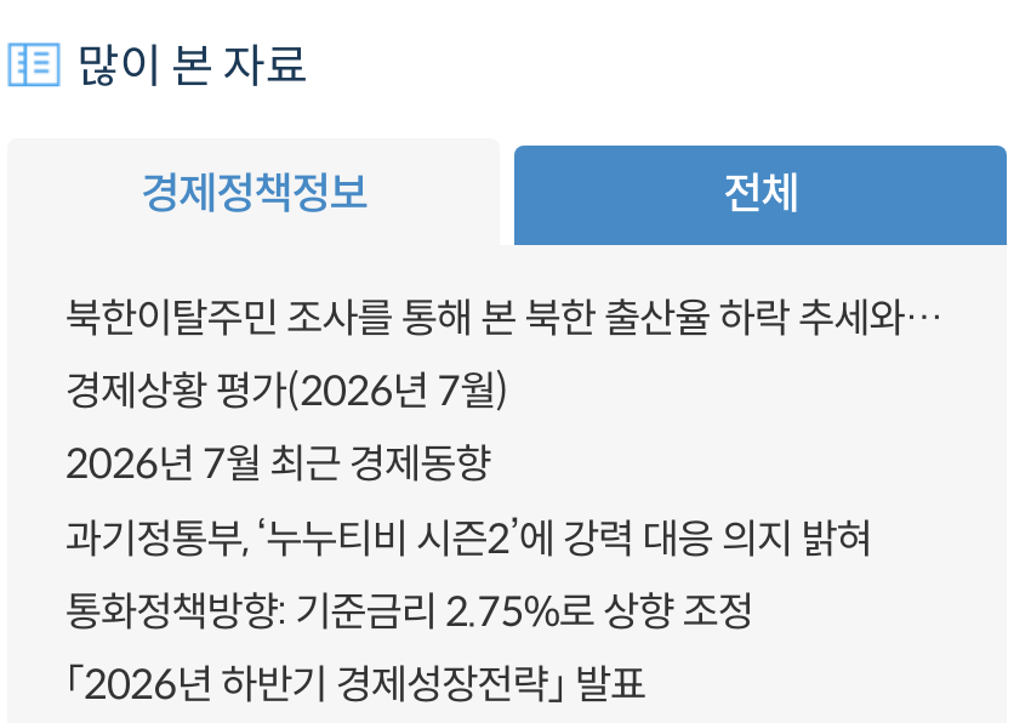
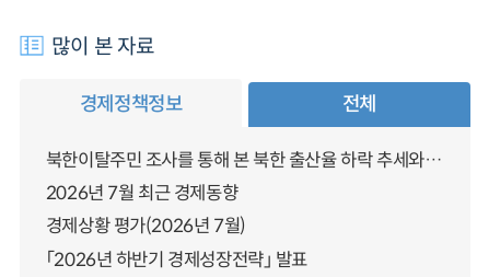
moved down: 경제상황 평가(2026년 7월)

- 과기정통부, ‘누누티비 시즌2’에 강력 대응 의지 밝혀
- 통화정책방향: 기준금리 2.75%로 상향 조정
